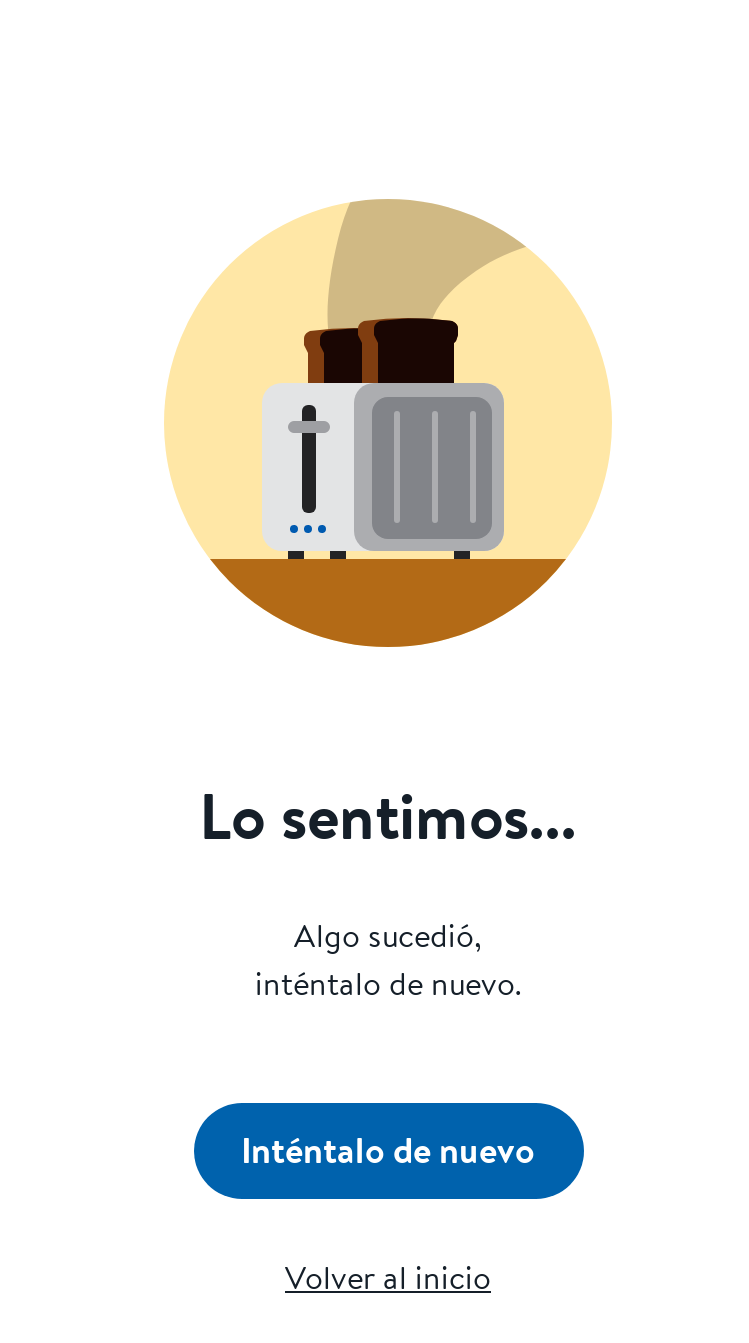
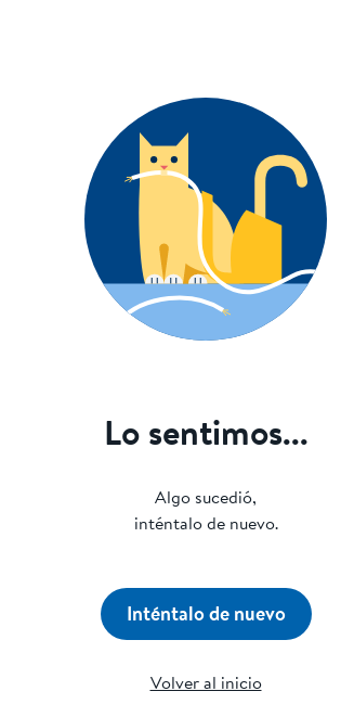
- [image]
+ [image]
